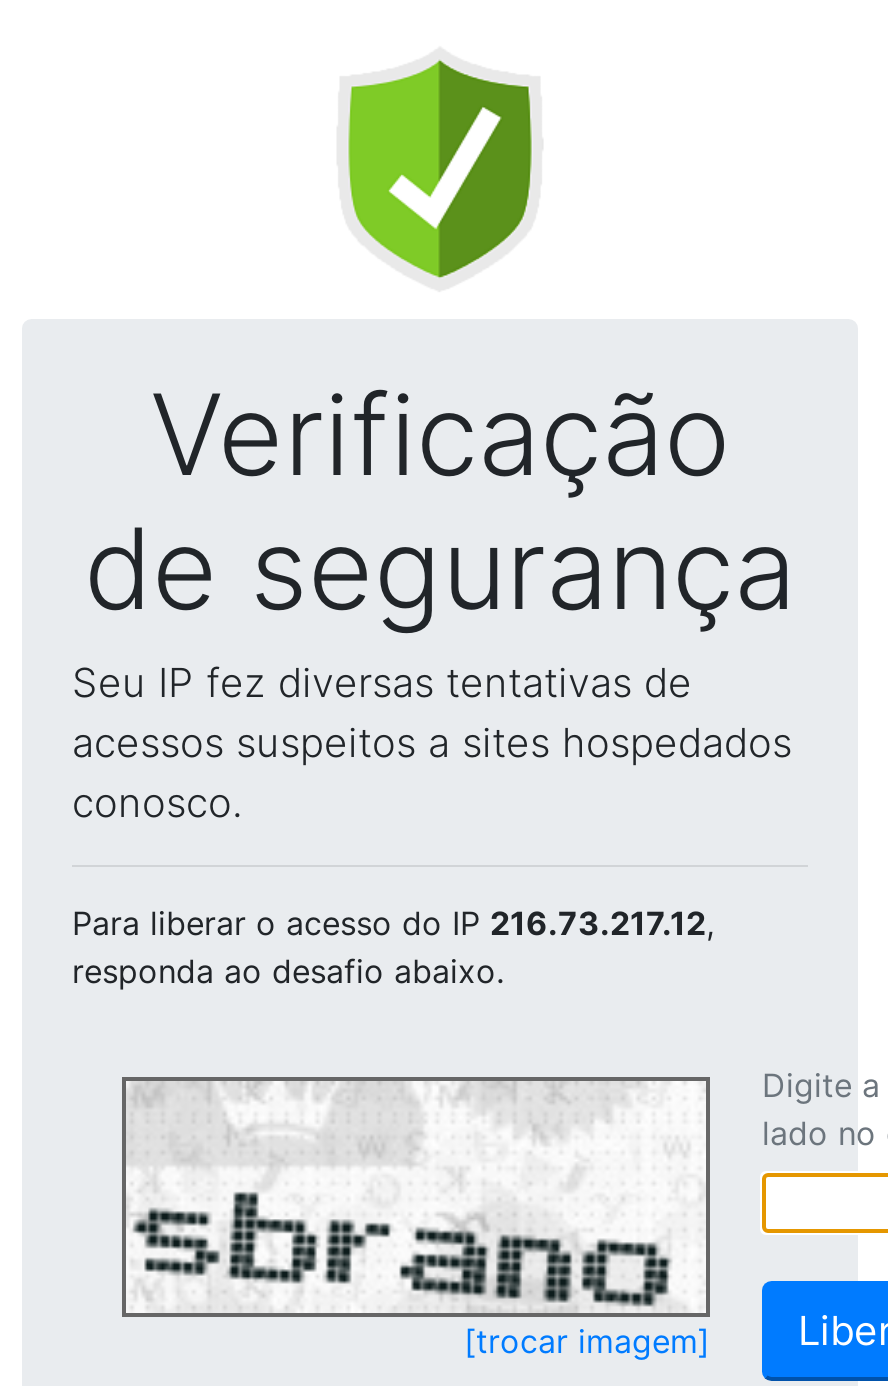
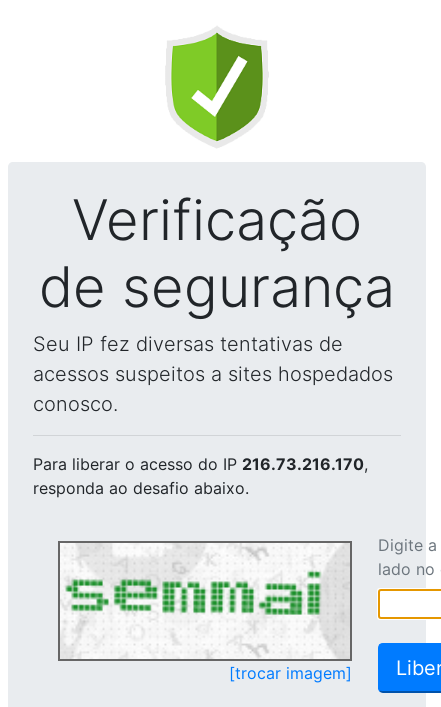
- Para liberar o acesso do IP 216.73.217.12,
+ Para liberar o acesso do IP 216.73.216.170,

- [image]
+ [image]
